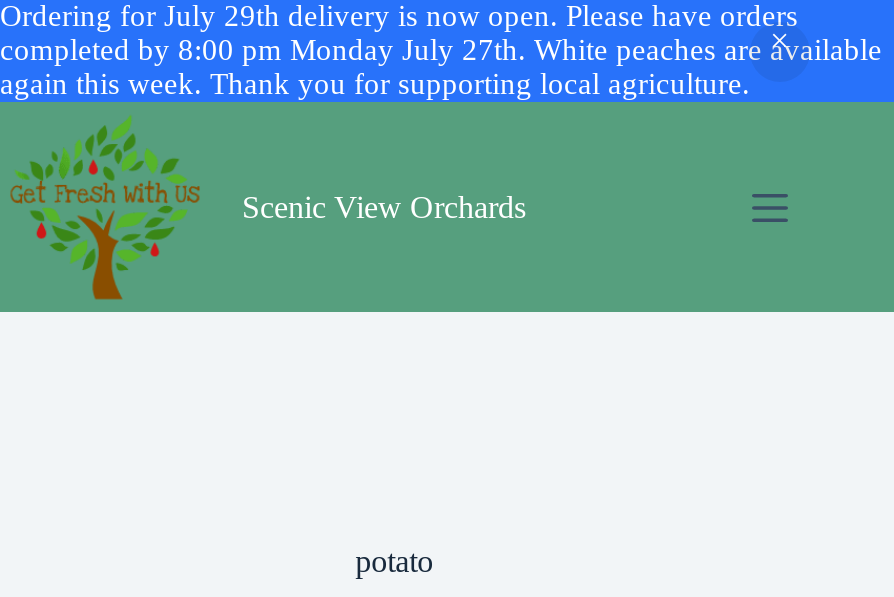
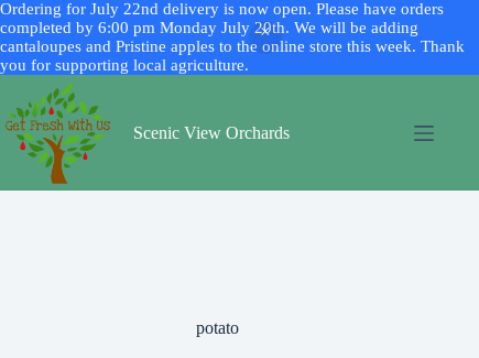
- Ordering for July 29th delivery is now open. Please have orders
- completed by 8:00 pm Monday July 27th. White peaches are available
- again this week. Thank you for supporting local agriculture.
+ Ordering for July 22nd delivery is now open. Please have orders
+ completed by 6:00 pm Monday July 20th. We will be adding
+ cantaloupes and Pristine apples to the online store this week. Thank
+ you for supporting local agriculture.
